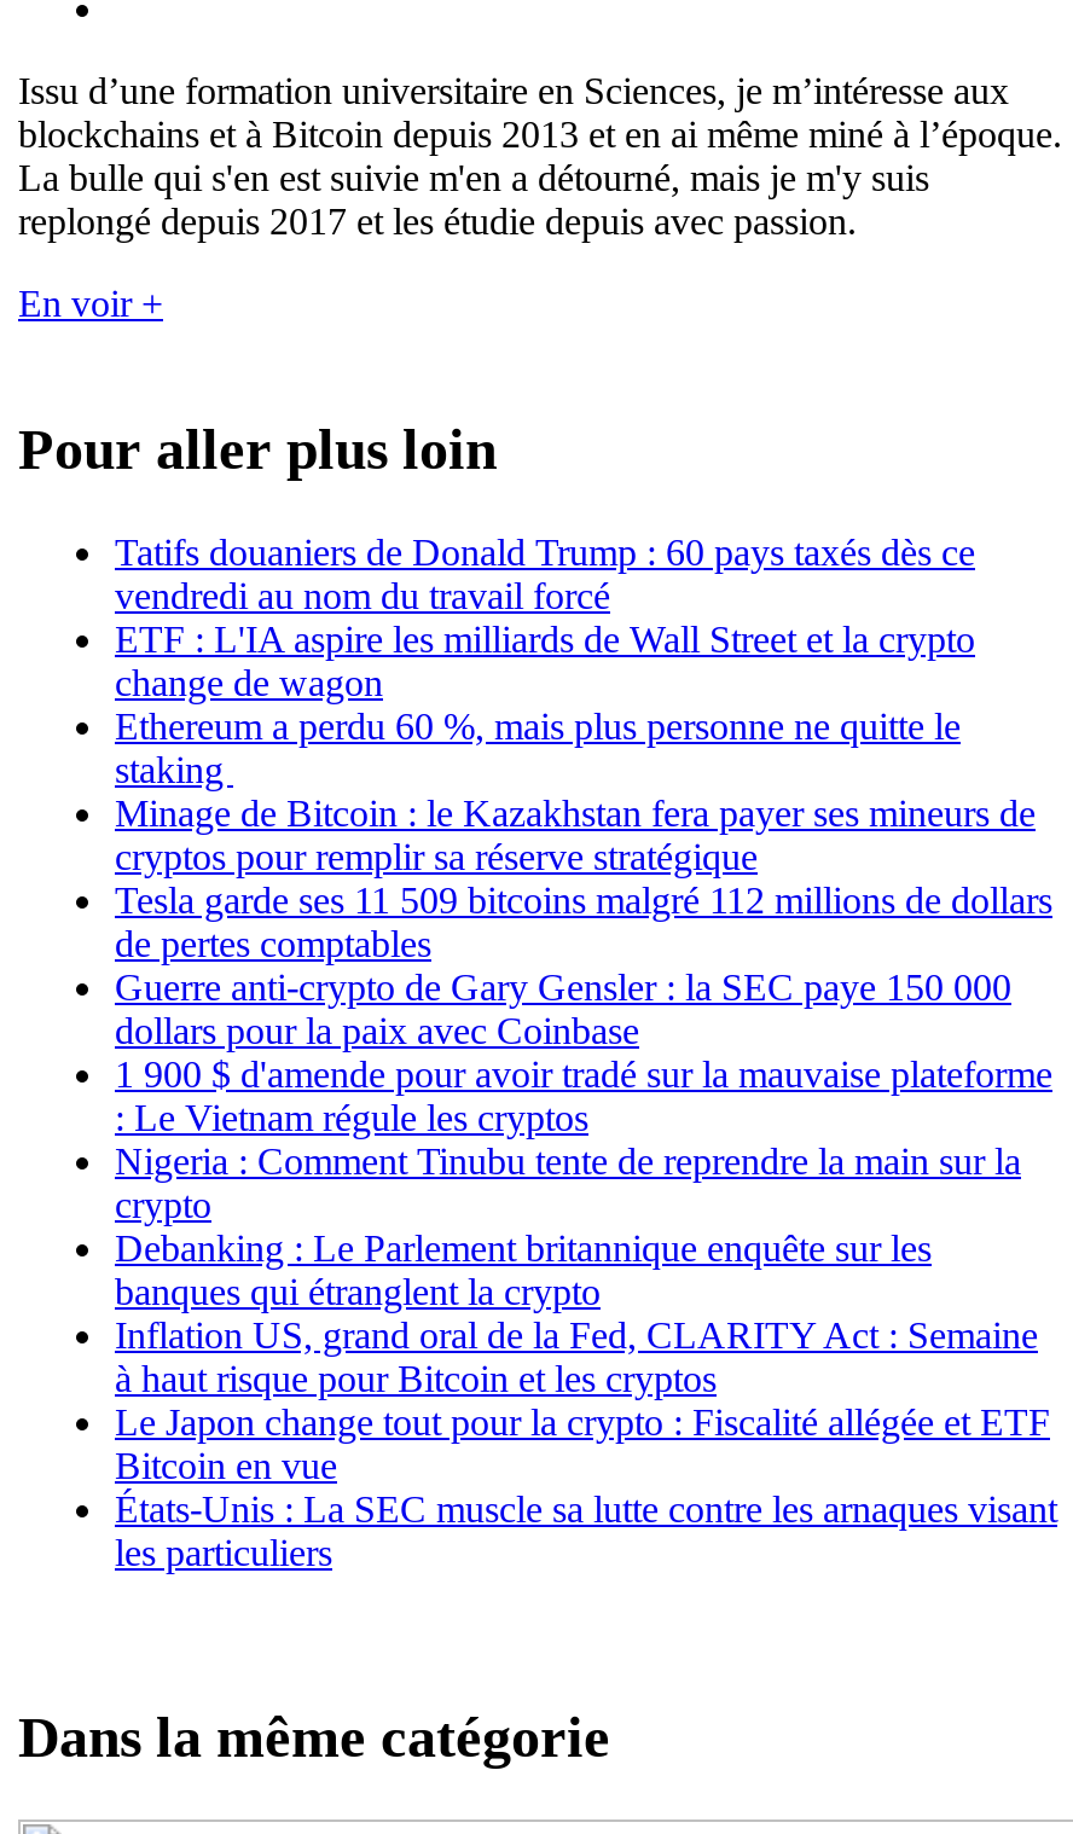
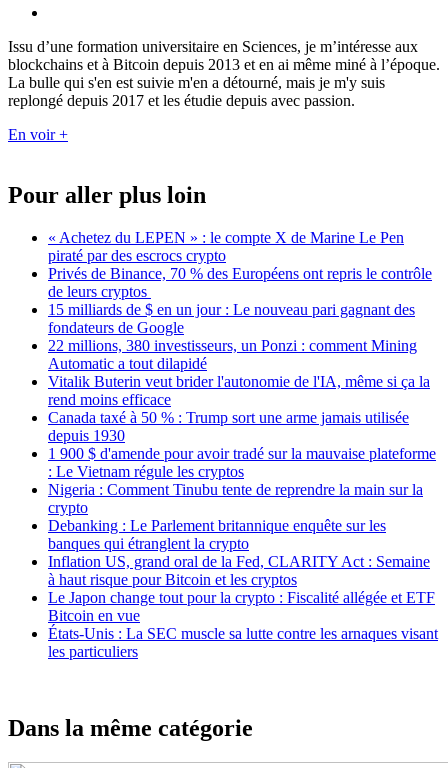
- Tatifs douaniers de Donald Trump : 60 pays taxés dès ce
- vendredi au nom du travail forcé
- ETF : L'IA aspire les milliards de Wall Street et la crypto
- change de wagon
- Ethereum a perdu 60 %, mais plus personne ne quitte le
- staking
- Minage de Bitcoin : le Kazakhstan fera payer ses mineurs de
- cryptos pour remplir sa réserve stratégique
- Tesla garde ses 11 509 bitcoins malgré 112 millions de dollars
- de pertes comptables
- Guerre anti-crypto de Gary Gensler : la SEC paye 150 000
- dollars pour la paix avec Coinbase
+ « Achetez du LEPEN » : le compte X de Marine Le Pen
+ piraté par des escrocs crypto
+ Privés de Binance, 70 % des Européens ont repris le contrôle
+ de leurs cryptos
+ 15 milliards de $ en un jour : Le nouveau pari gagnant des
+ fondateurs de Google
+ 22 millions, 380 investisseurs, un Ponzi : comment Mining
+ Automatic a tout dilapidé
+ Vitalik Buterin veut brider l'autonomie de l'IA, même si ça la
+ rend moins efficace
+ Canada taxé à 50 % : Trump sort une arme jamais utilisée
+ depuis 1930
